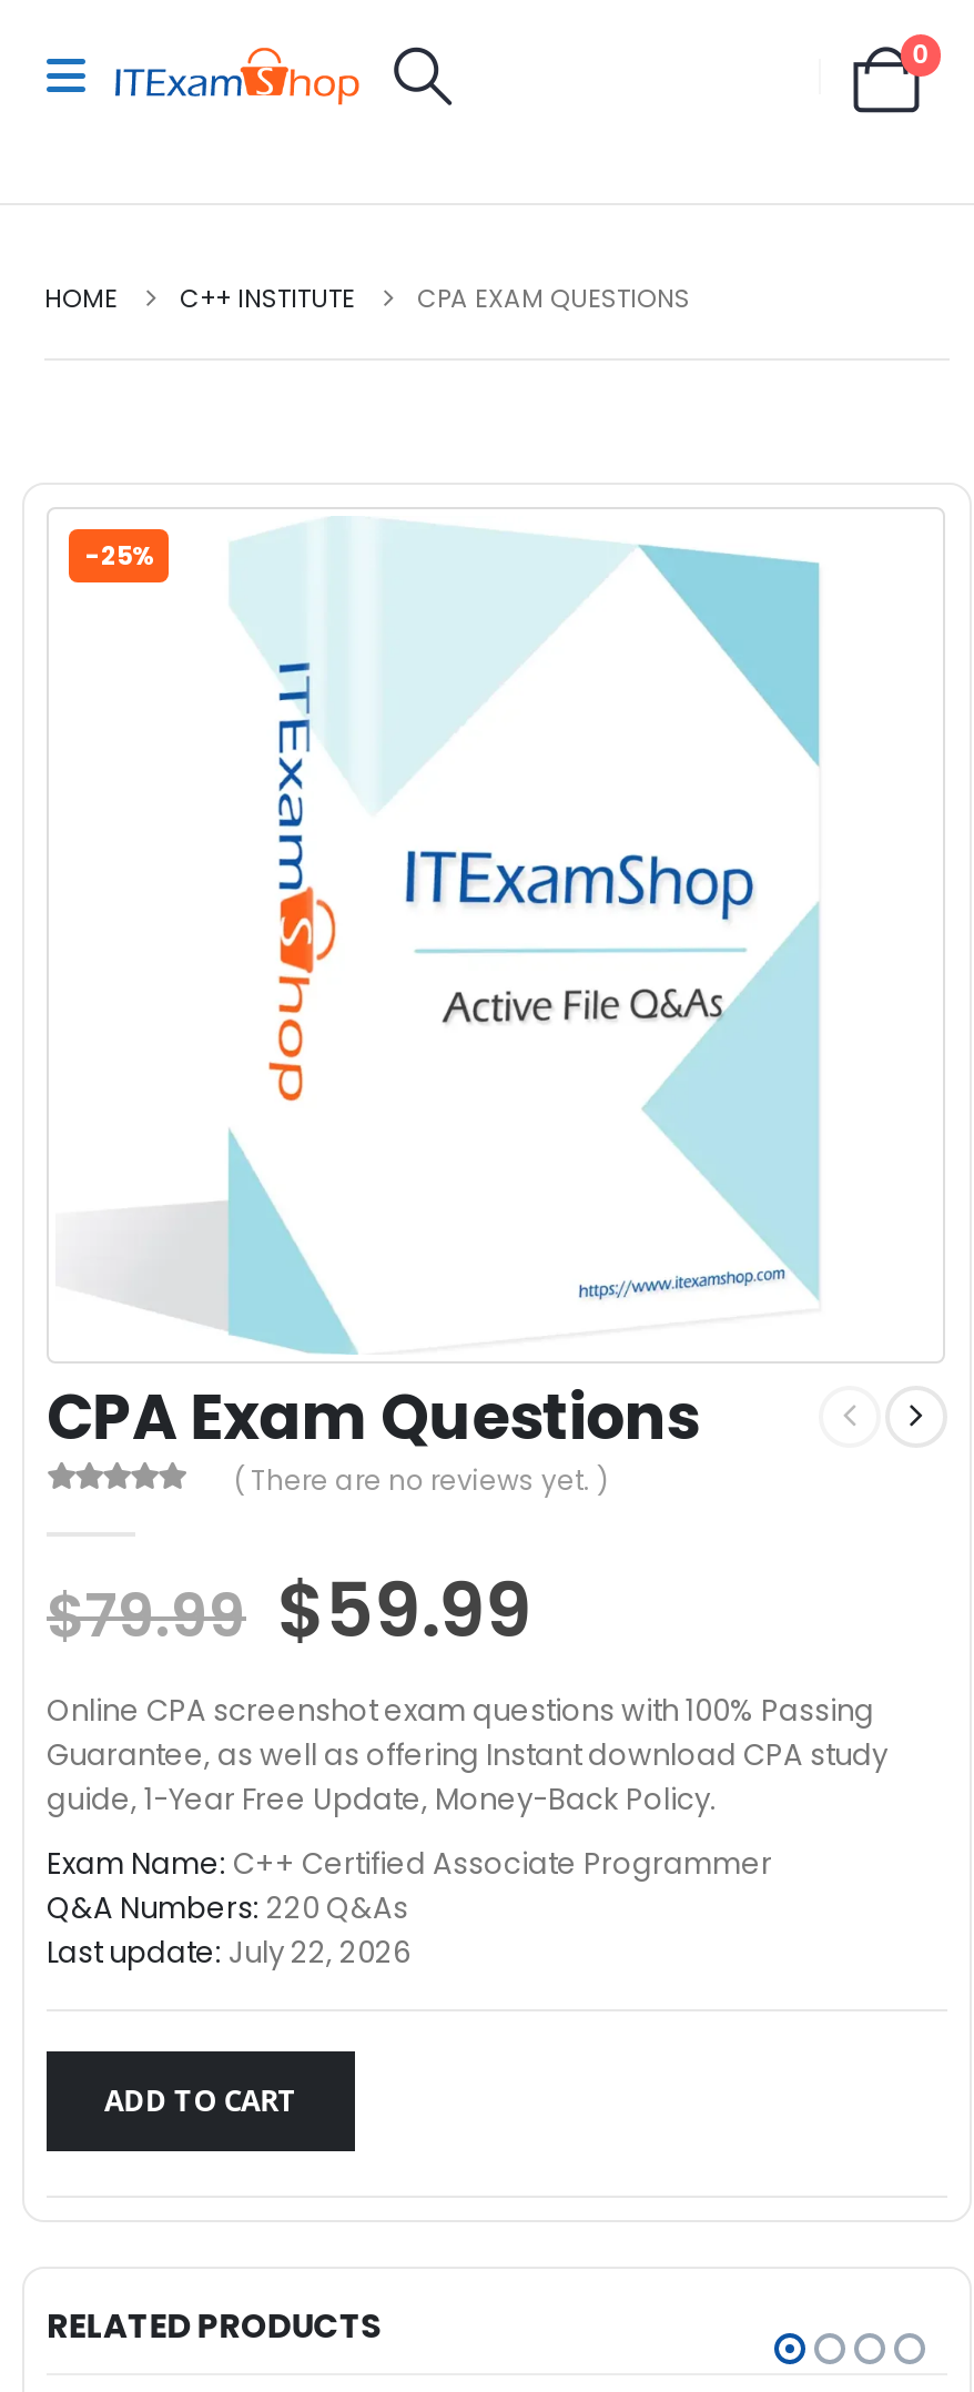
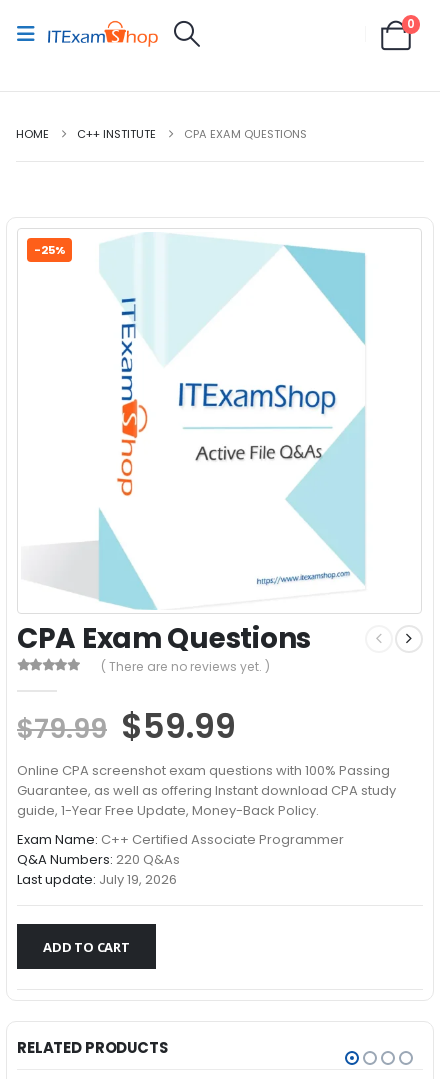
- Last update: July 22, 2026
+ Last update: July 19, 2026
